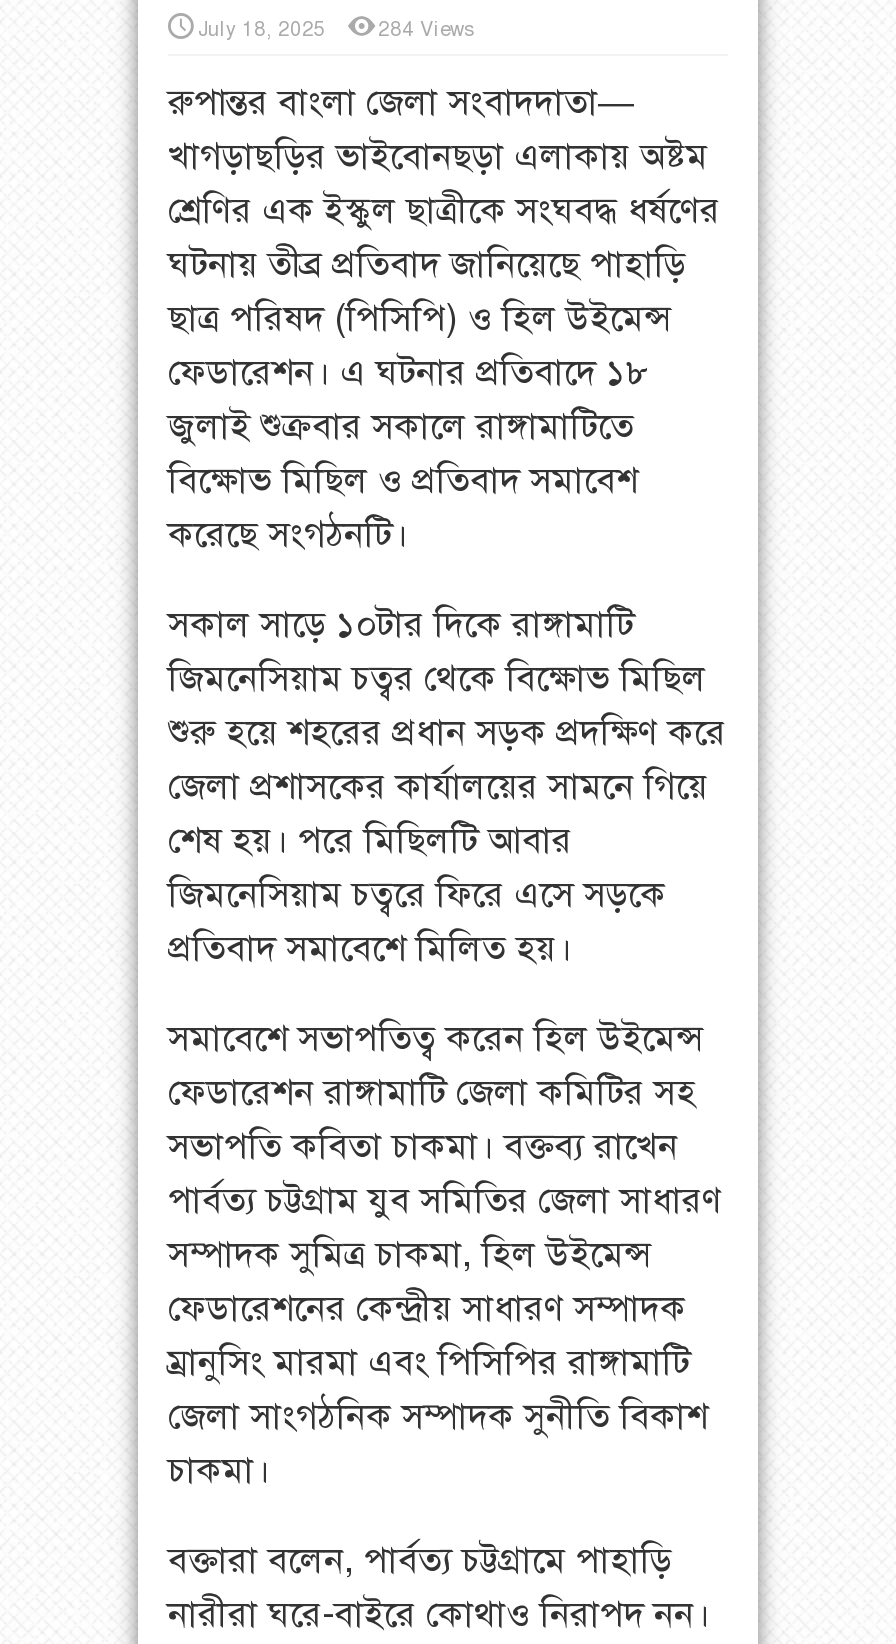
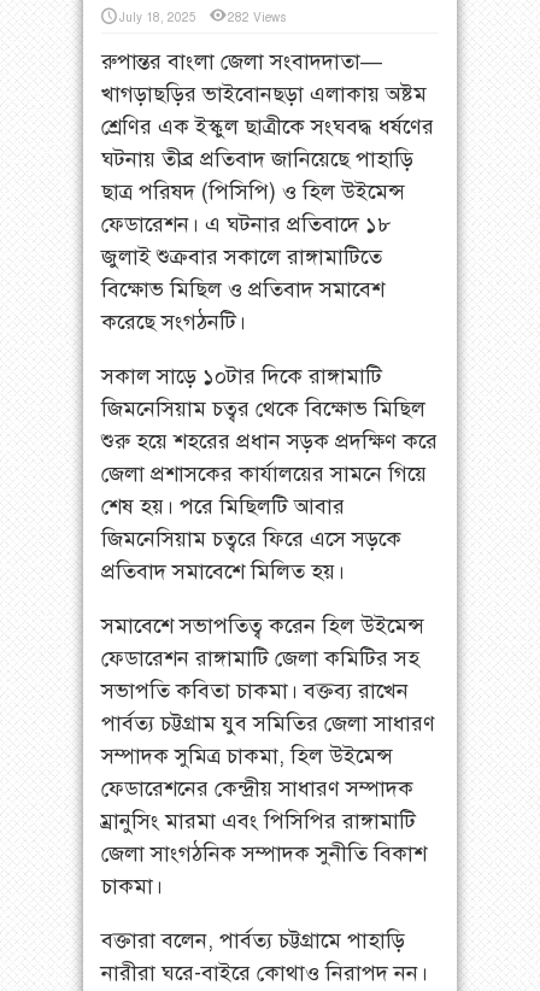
- July 18, 2025 284 Views
+ July 18, 2025 282 Views
